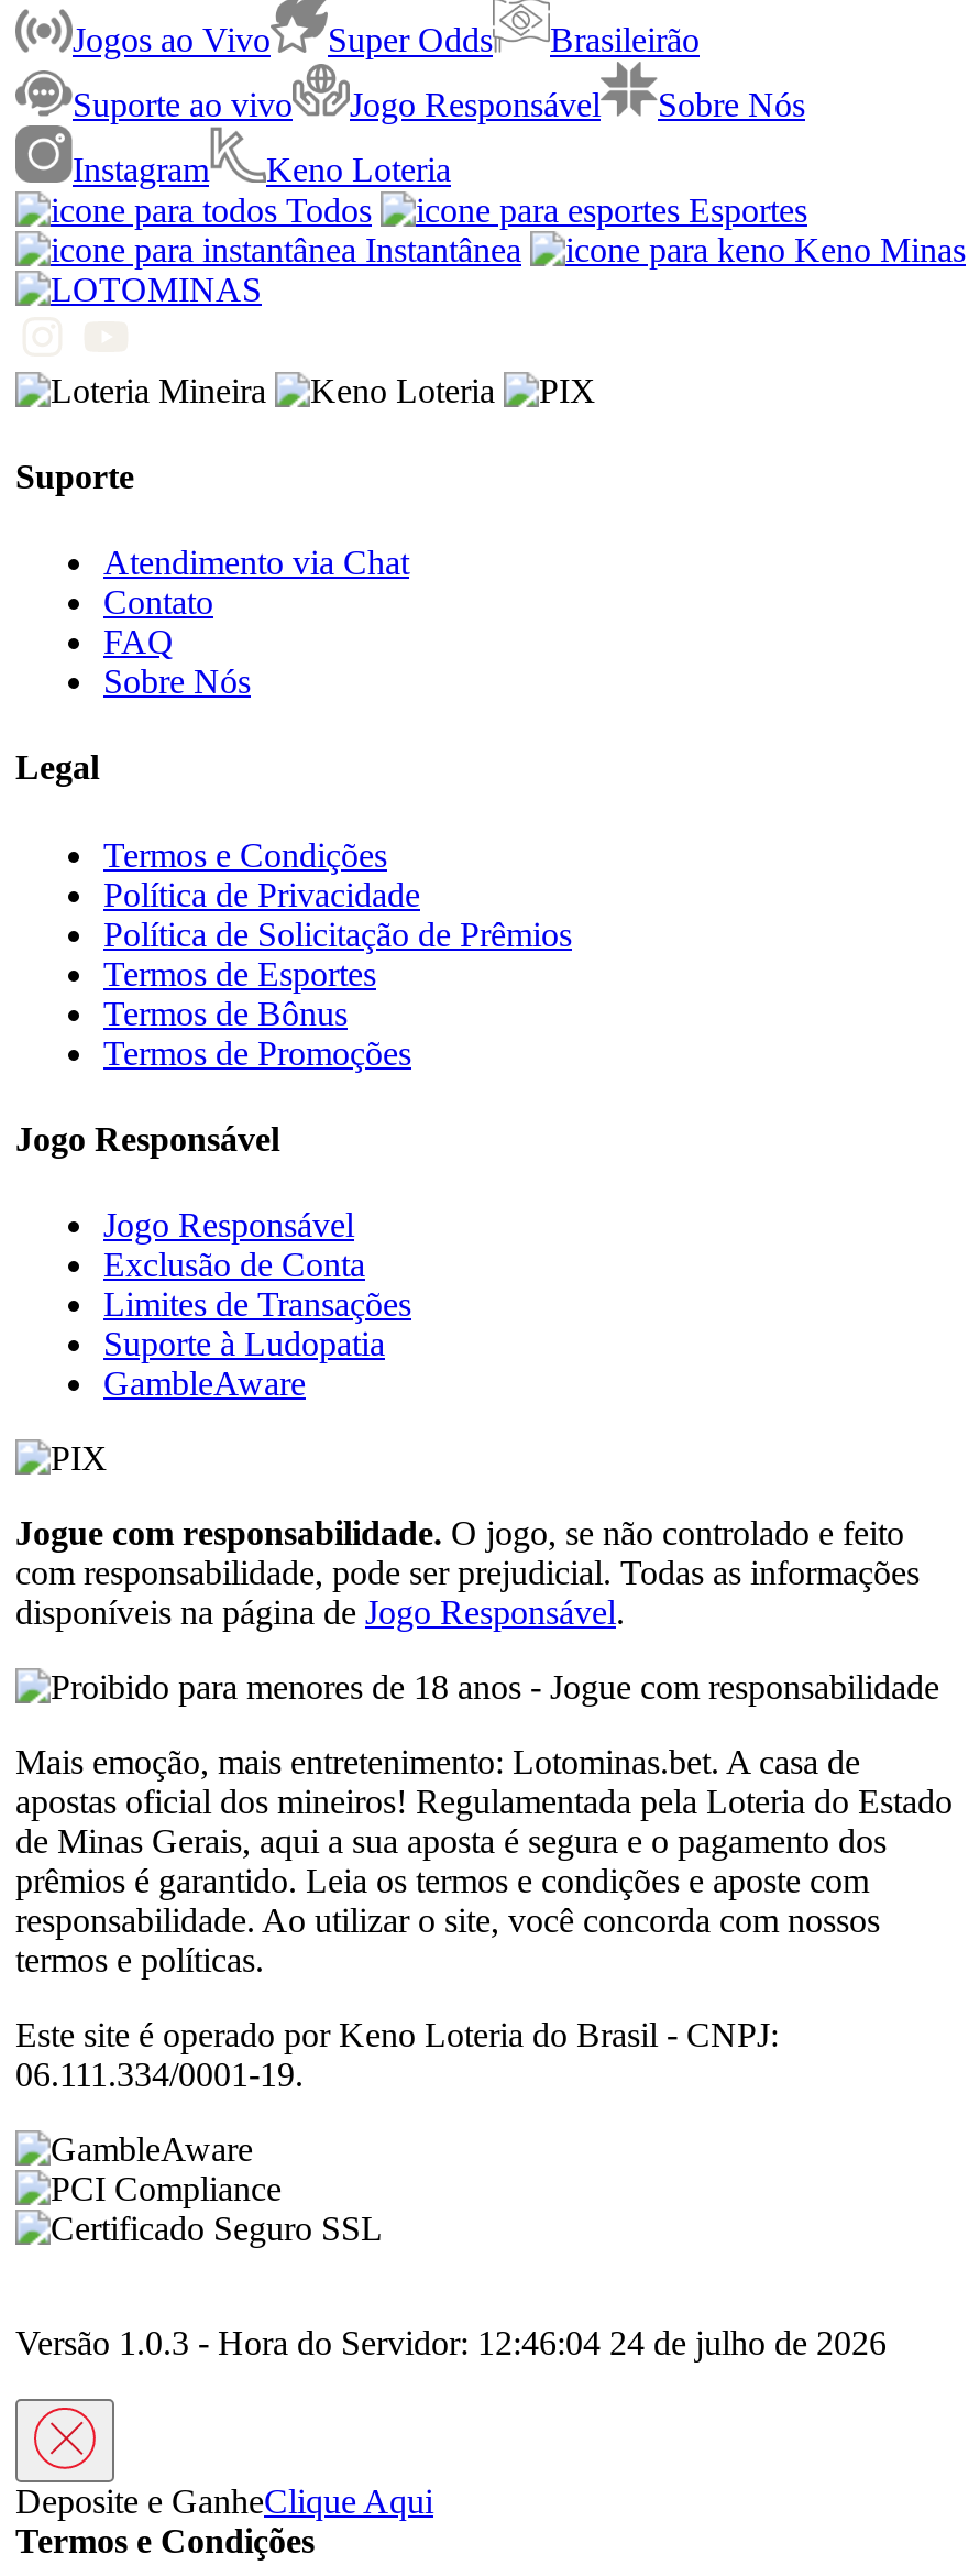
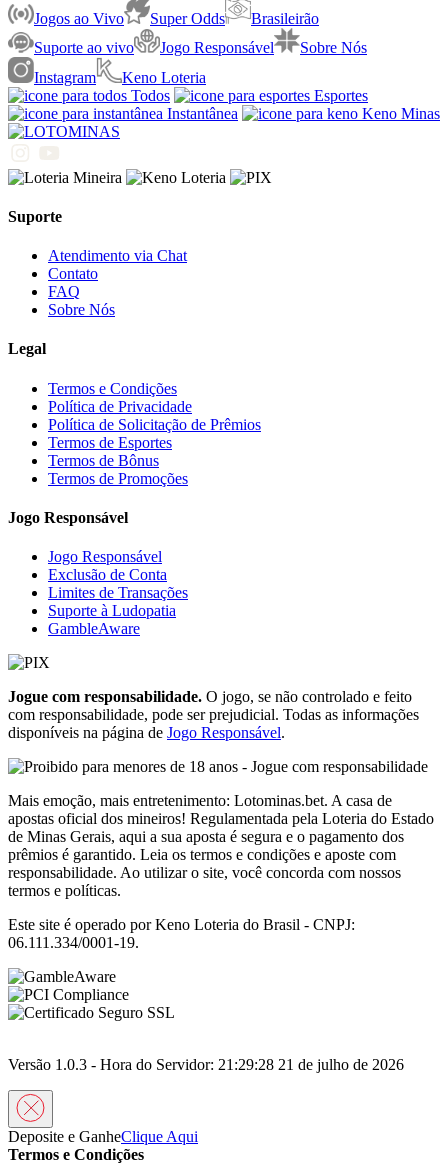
- Versão 1.0.3 - Hora do Servidor: 12:46:04 24 de julho de 2026
+ Versão 1.0.3 - Hora do Servidor: 21:29:28 21 de julho de 2026
